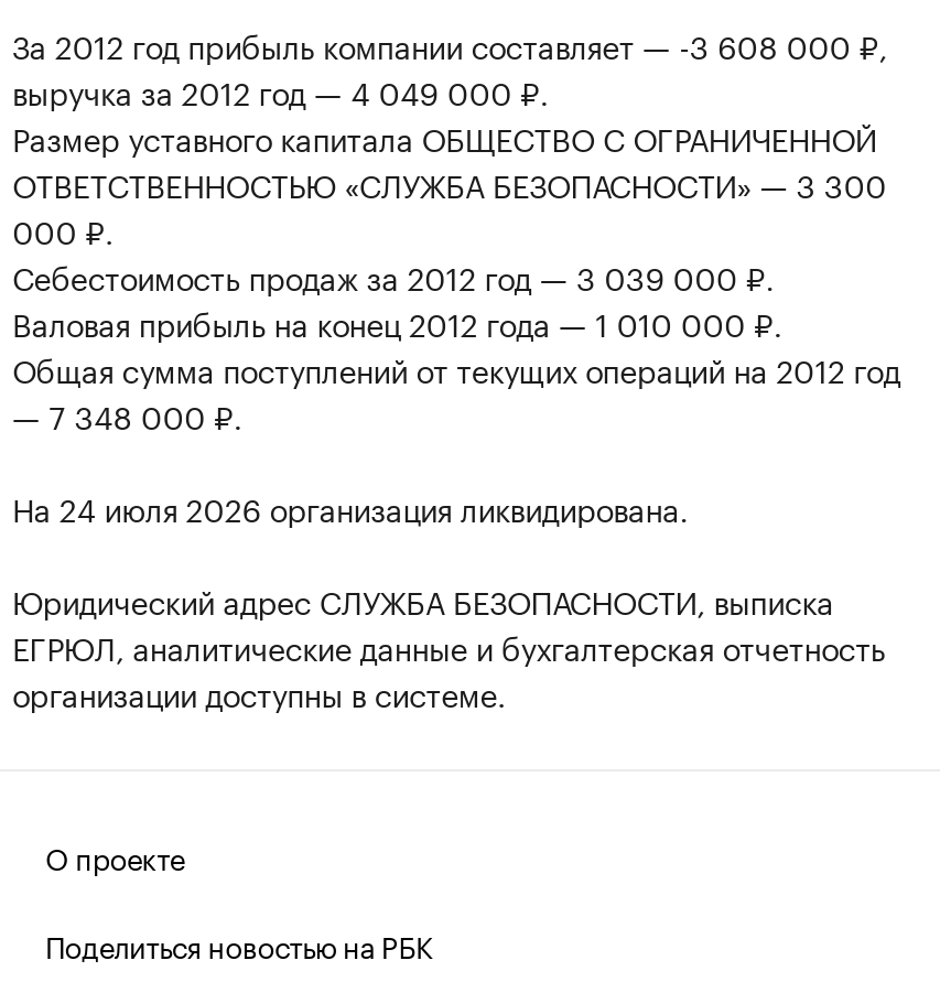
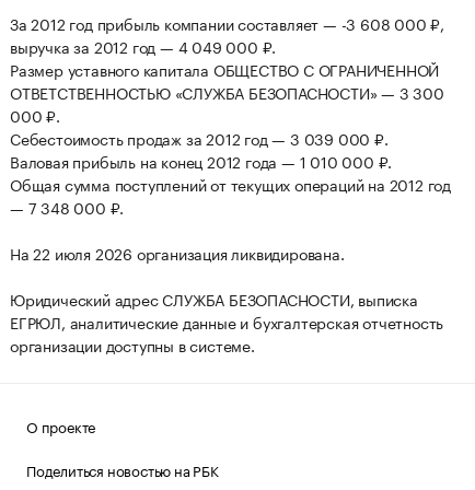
- На 24 июля 2026 организация ликвидирована.
+ На 22 июля 2026 организация ликвидирована.
